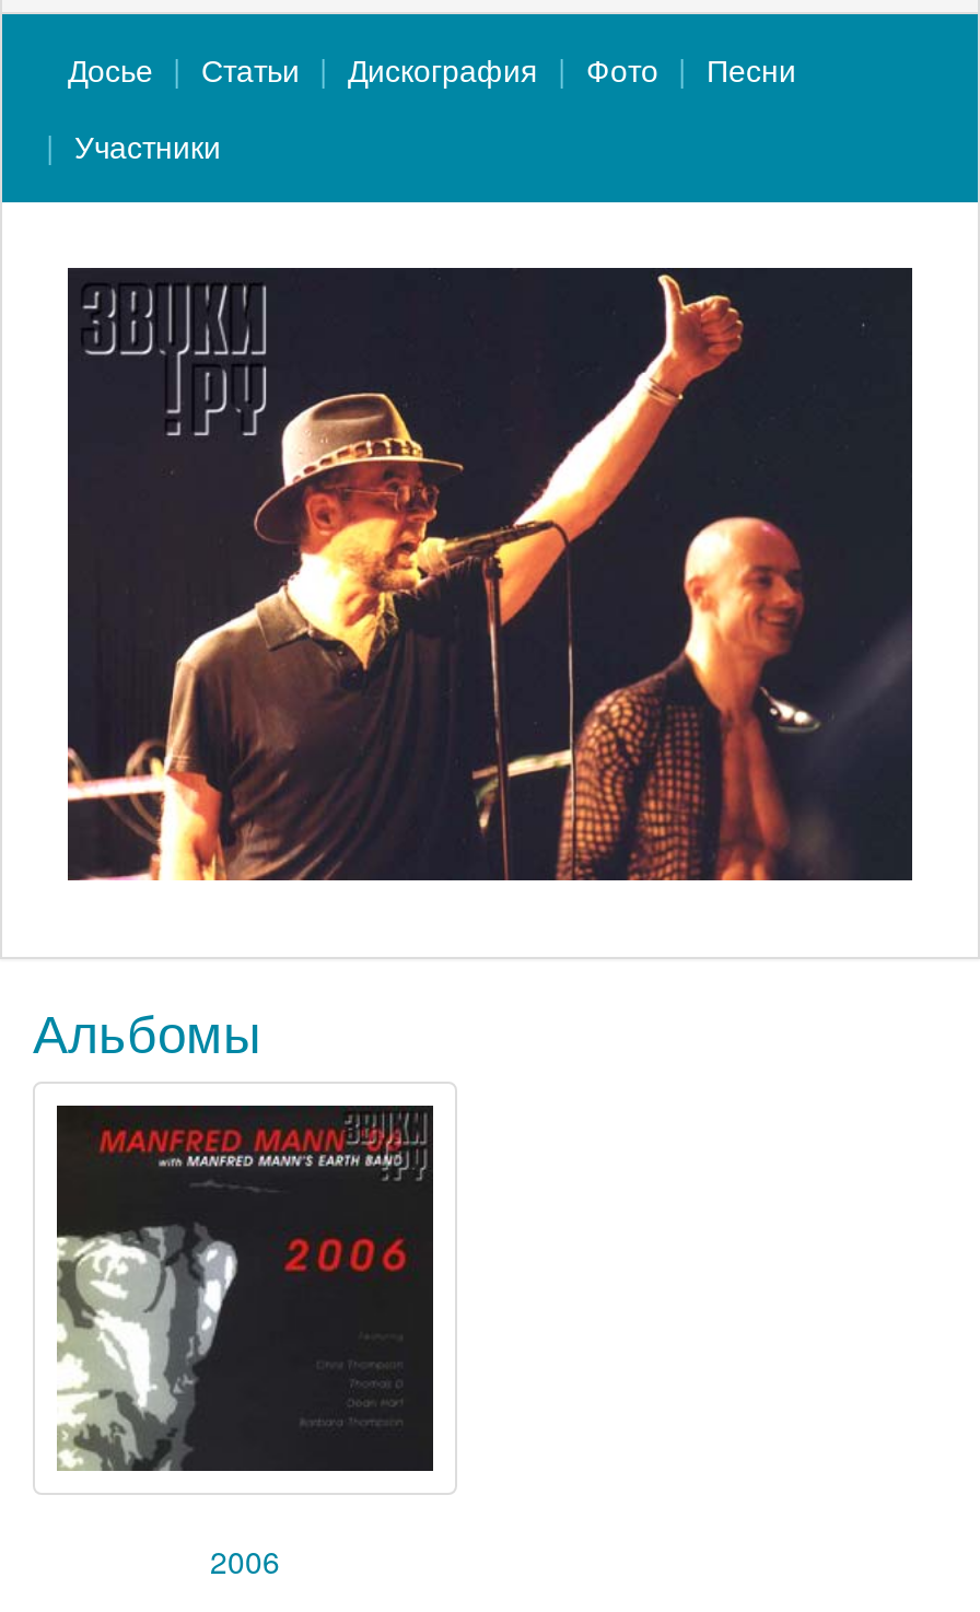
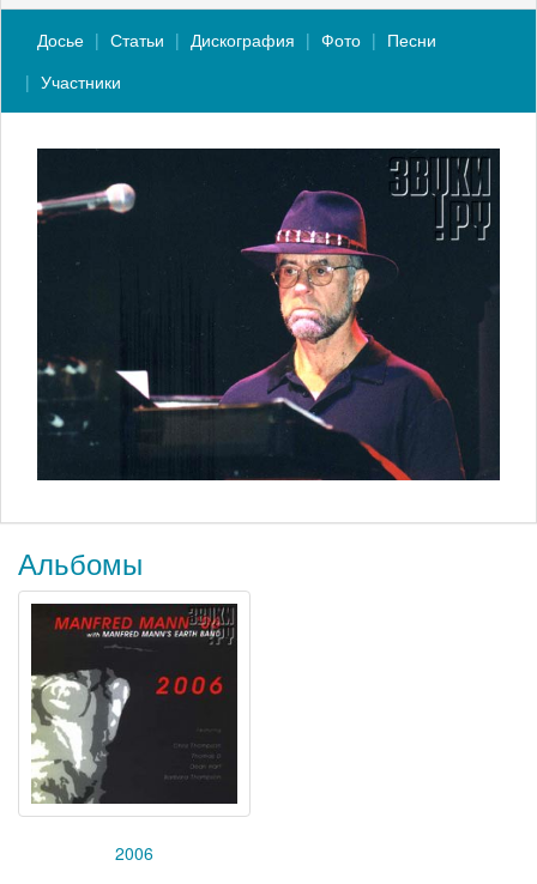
- [image]
+ [image]
